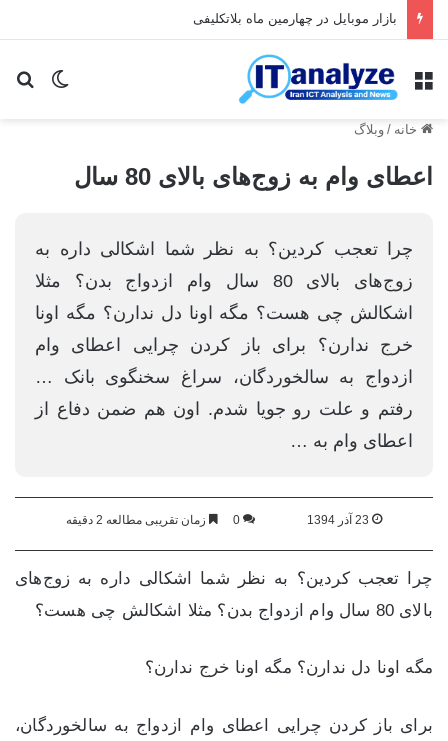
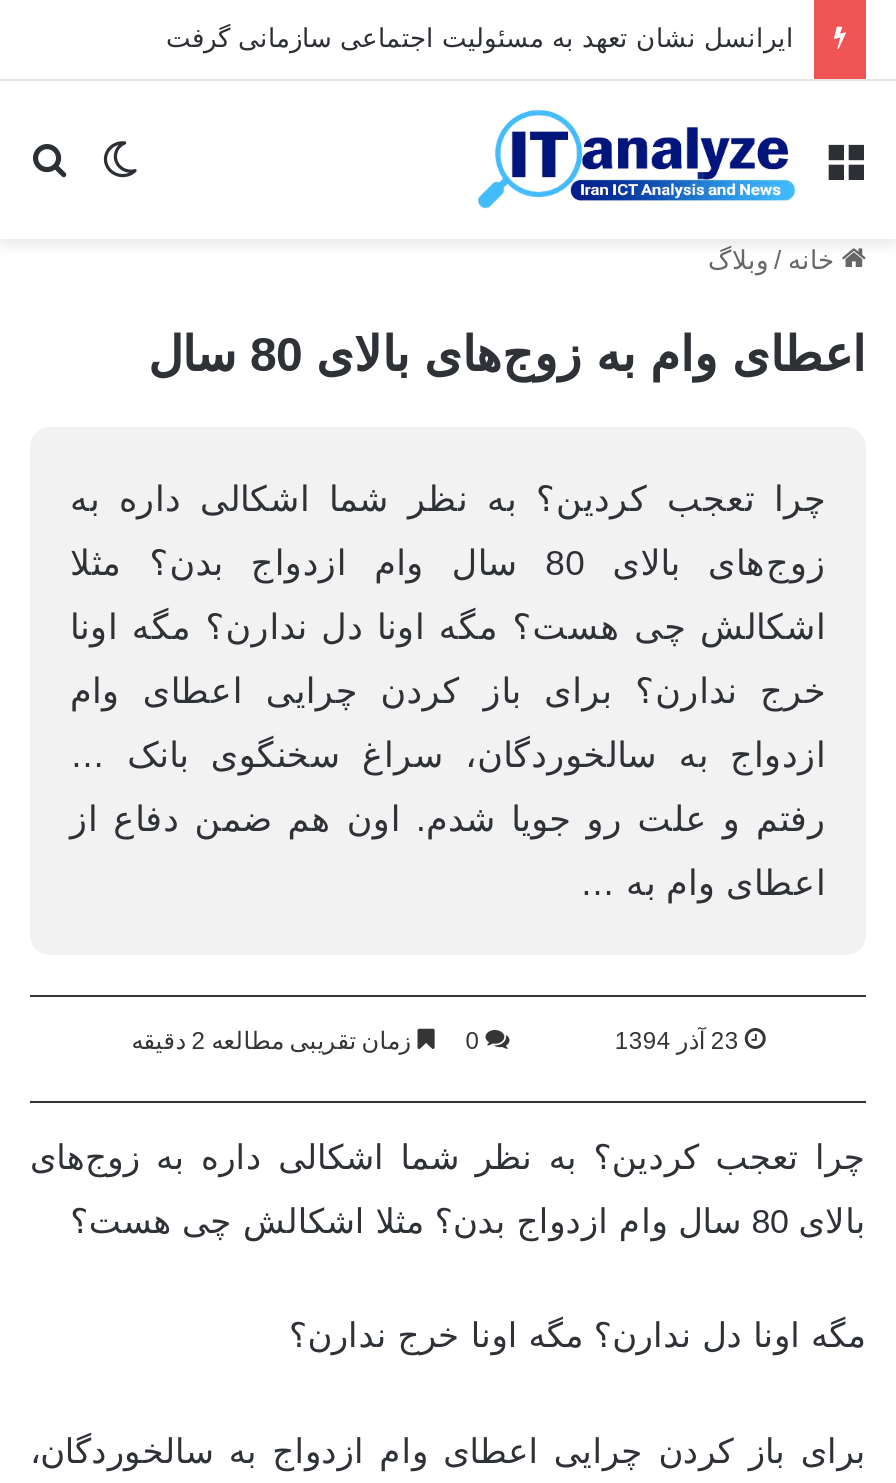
- بازار موبایل در چهارمین ماه بلاتکلیفی
+ ایرانسل نشان تعهد به مسئولیت اجتماعی سازمانی گرفت
